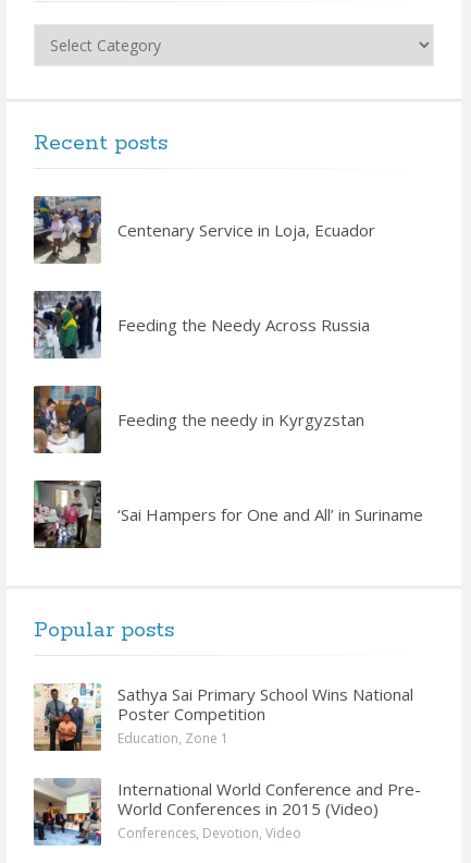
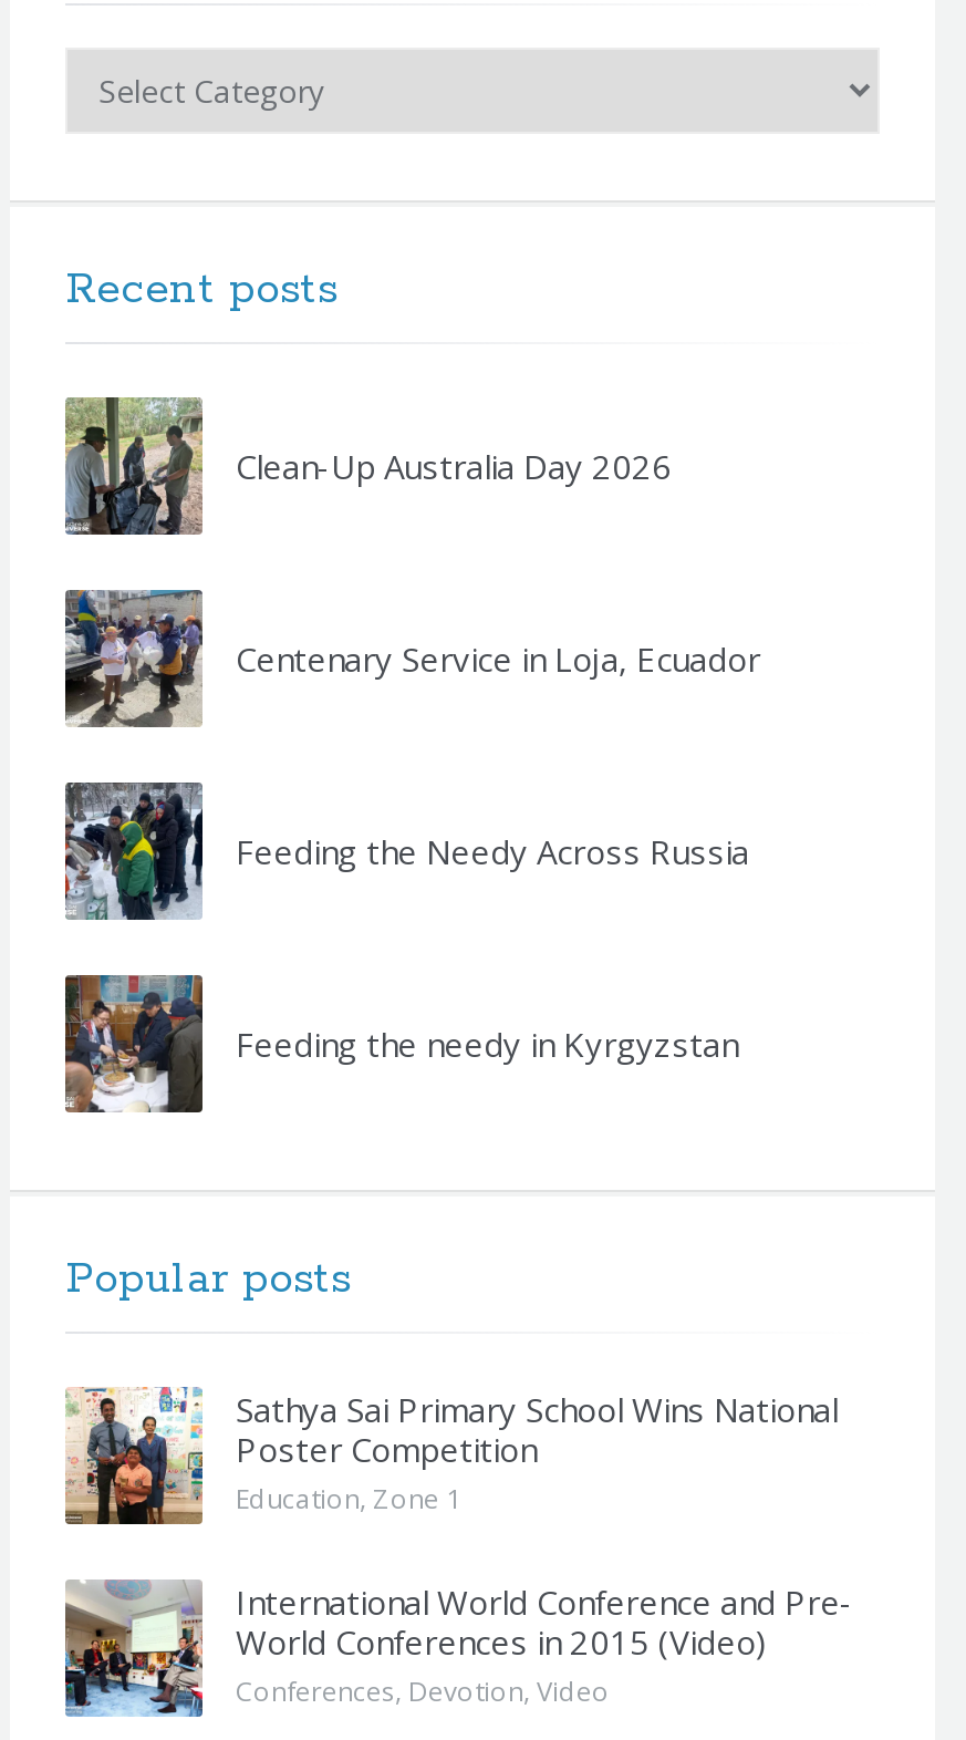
+ [image]
+ Clean-Up Australia Day 2026

moved down: [image] | Centenary Service in Loja, Ecuador | Feeding the Needy Across Russia | Feeding the needy in Kyrgyzstan

- [image]
- ‘Sai Hampers for One and All’ in Suriname
